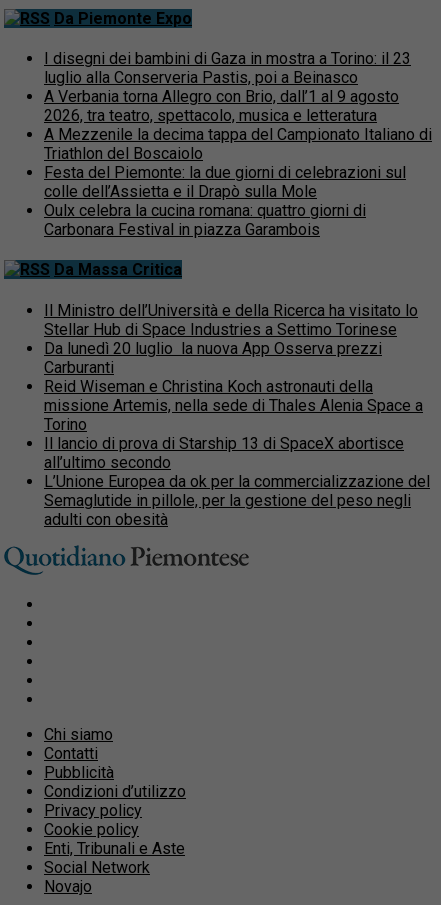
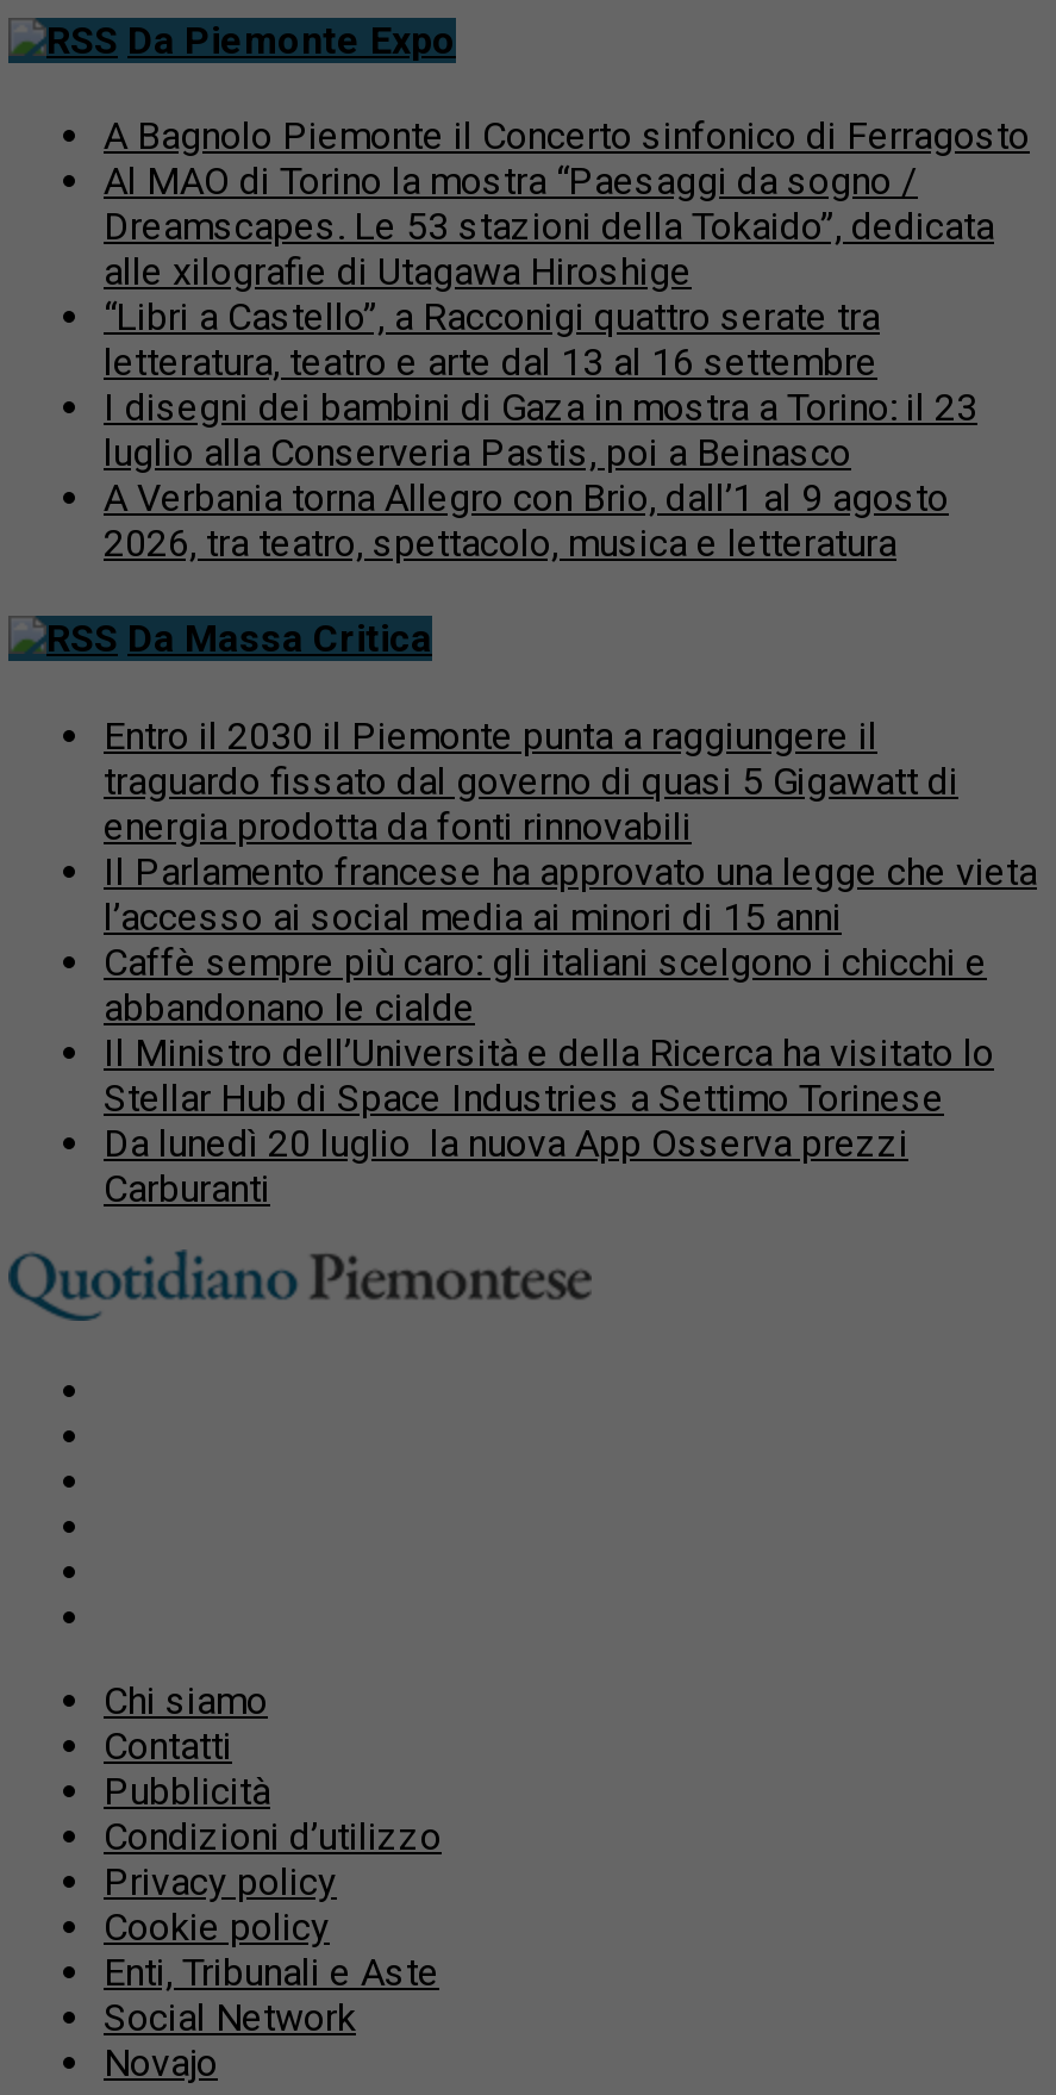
+ A Bagnolo Piemonte il Concerto sinfonico di Ferragosto
+ Al MAO di Torino la mostra “Paesaggi da sogno /
+ Dreamscapes. Le 53 stazioni della Tokaido”, dedicata
+ alle xilografie di Utagawa Hiroshige
+ “Libri a Castello”, a Racconigi quattro serate tra
+ letteratura, teatro e arte dal 13 al 16 settembre

moved down: I disegni dei bambini di Gaza in mostra a Torino: il 23 | luglio alla Conserveria Pastis, poi a Beinasco | A Verbania torna Allegro con Brio, dall’1 al 9 agosto | 2026, tra teatro, spettacolo, musica e letteratura

- A Mezzenile la decima tappa del Campionato Italiano di
- Triathlon del Boscaiolo
- Festa del Piemonte: la due giorni di celebrazioni sul
- colle dell’Assietta e il Drapò sulla Mole
- Oulx celebra la cucina romana: quattro giorni di
- Carbonara Festival in piazza Garambois

+ Entro il 2030 il Piemonte punta a raggiungere il
+ traguardo fissato dal governo di quasi 5 Gigawatt di
+ energia prodotta da fonti rinnovabili
+ Il Parlamento francese ha approvato una legge che vieta
+ l’accesso ai social media ai minori di 15 anni
+ Caffè sempre più caro: gli italiani scelgono i chicchi e
+ abbandonano le cialde

moved down: Il Ministro dell’Università e della Ricerca ha visitato lo | Stellar Hub di Space Industries a Settimo Torinese | Da lunedì 20 luglio la nuova App Osserva prezzi | Carburanti

- Reid Wiseman e Christina Koch astronauti della
- missione Artemis, nella sede di Thales Alenia Space a
- Torino
- Il lancio di prova di Starship 13 di SpaceX abortisce
- all’ultimo secondo
- L’Unione Europea da ok per la commercializzazione del
- Semaglutide in pillole, per la gestione del peso negli
- adulti con obesità
